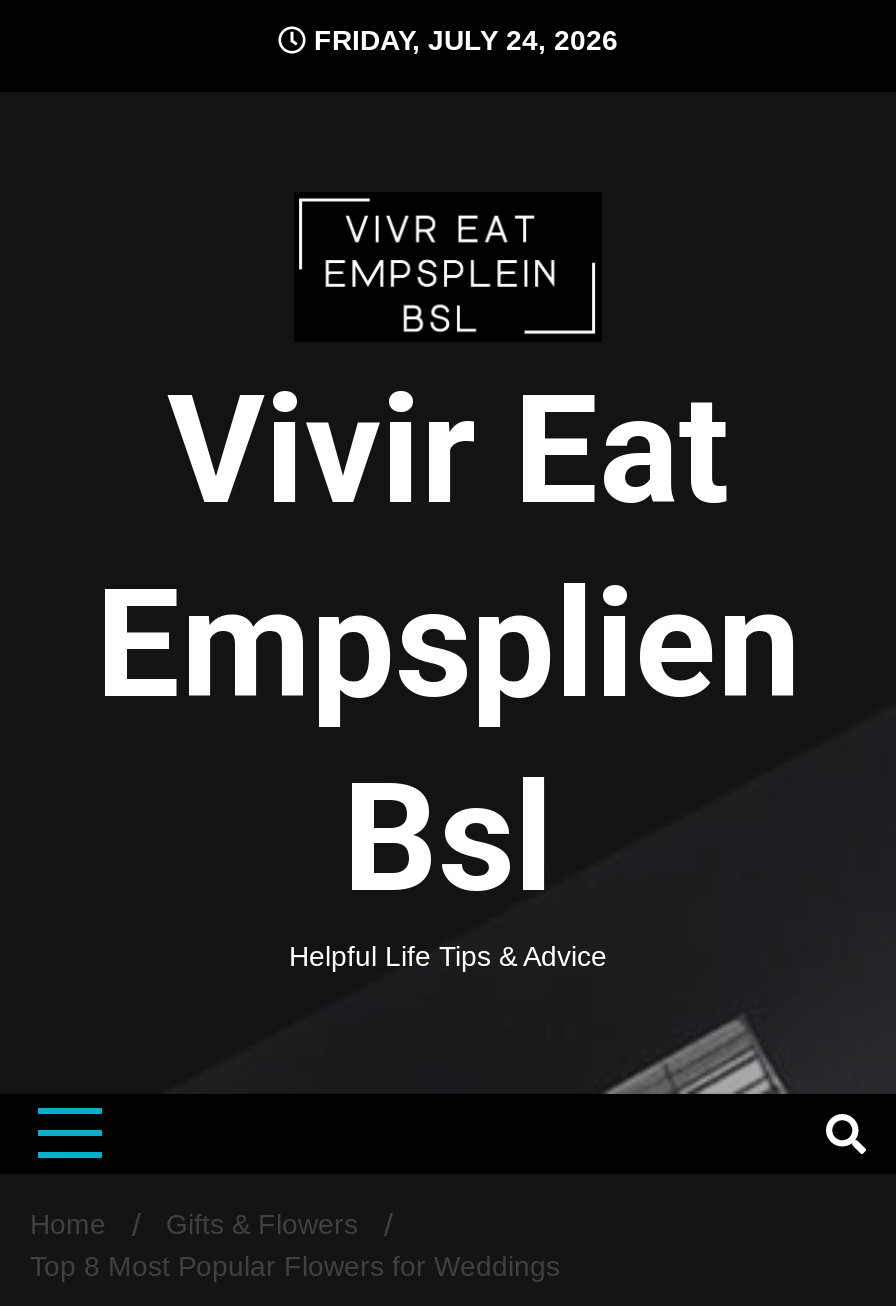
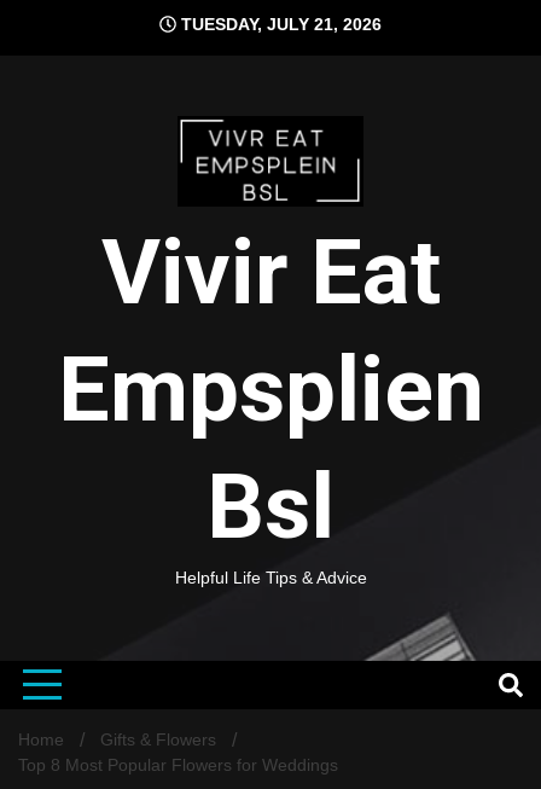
- FRIDAY, JULY 24, 2026
+ TUESDAY, JULY 21, 2026
